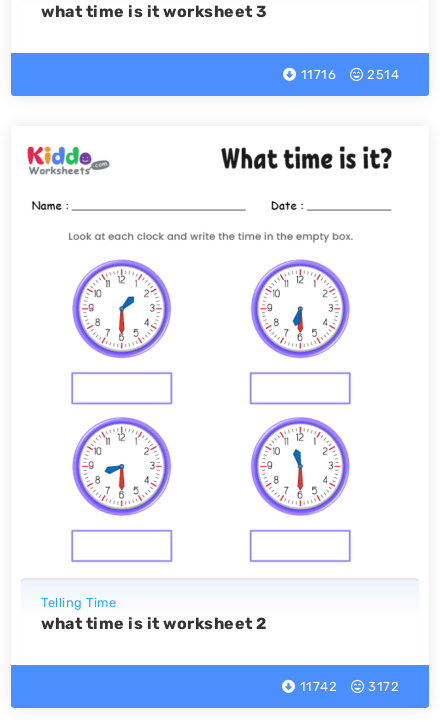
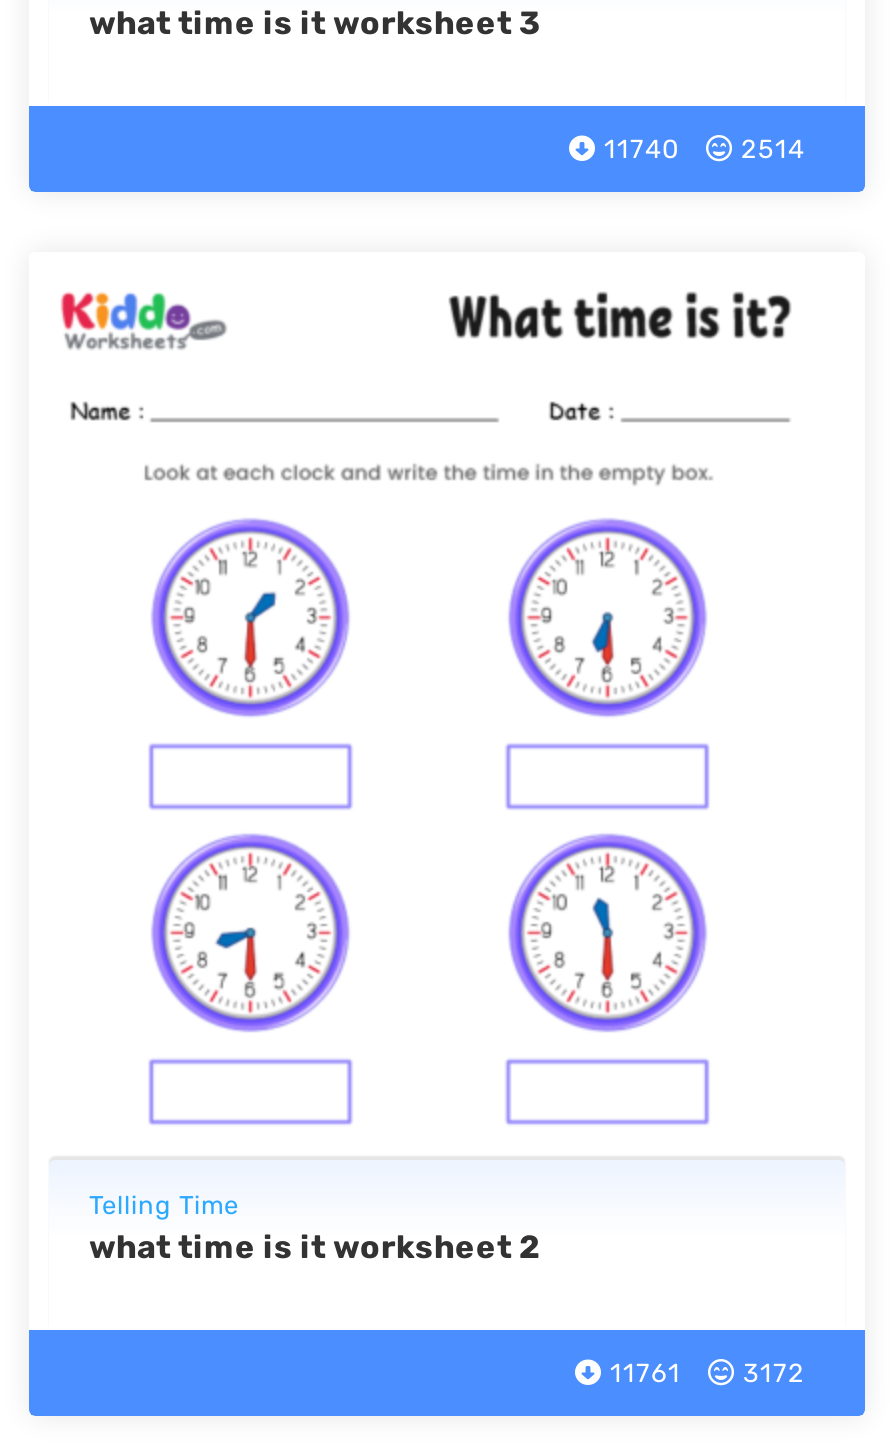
- 11716
+ 11740

- 11742
+ 11761
